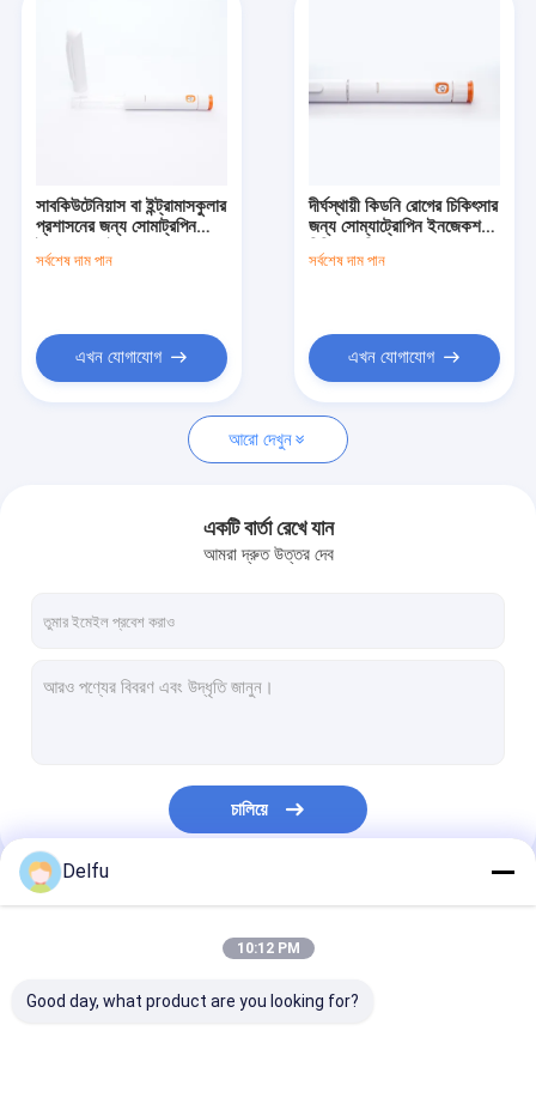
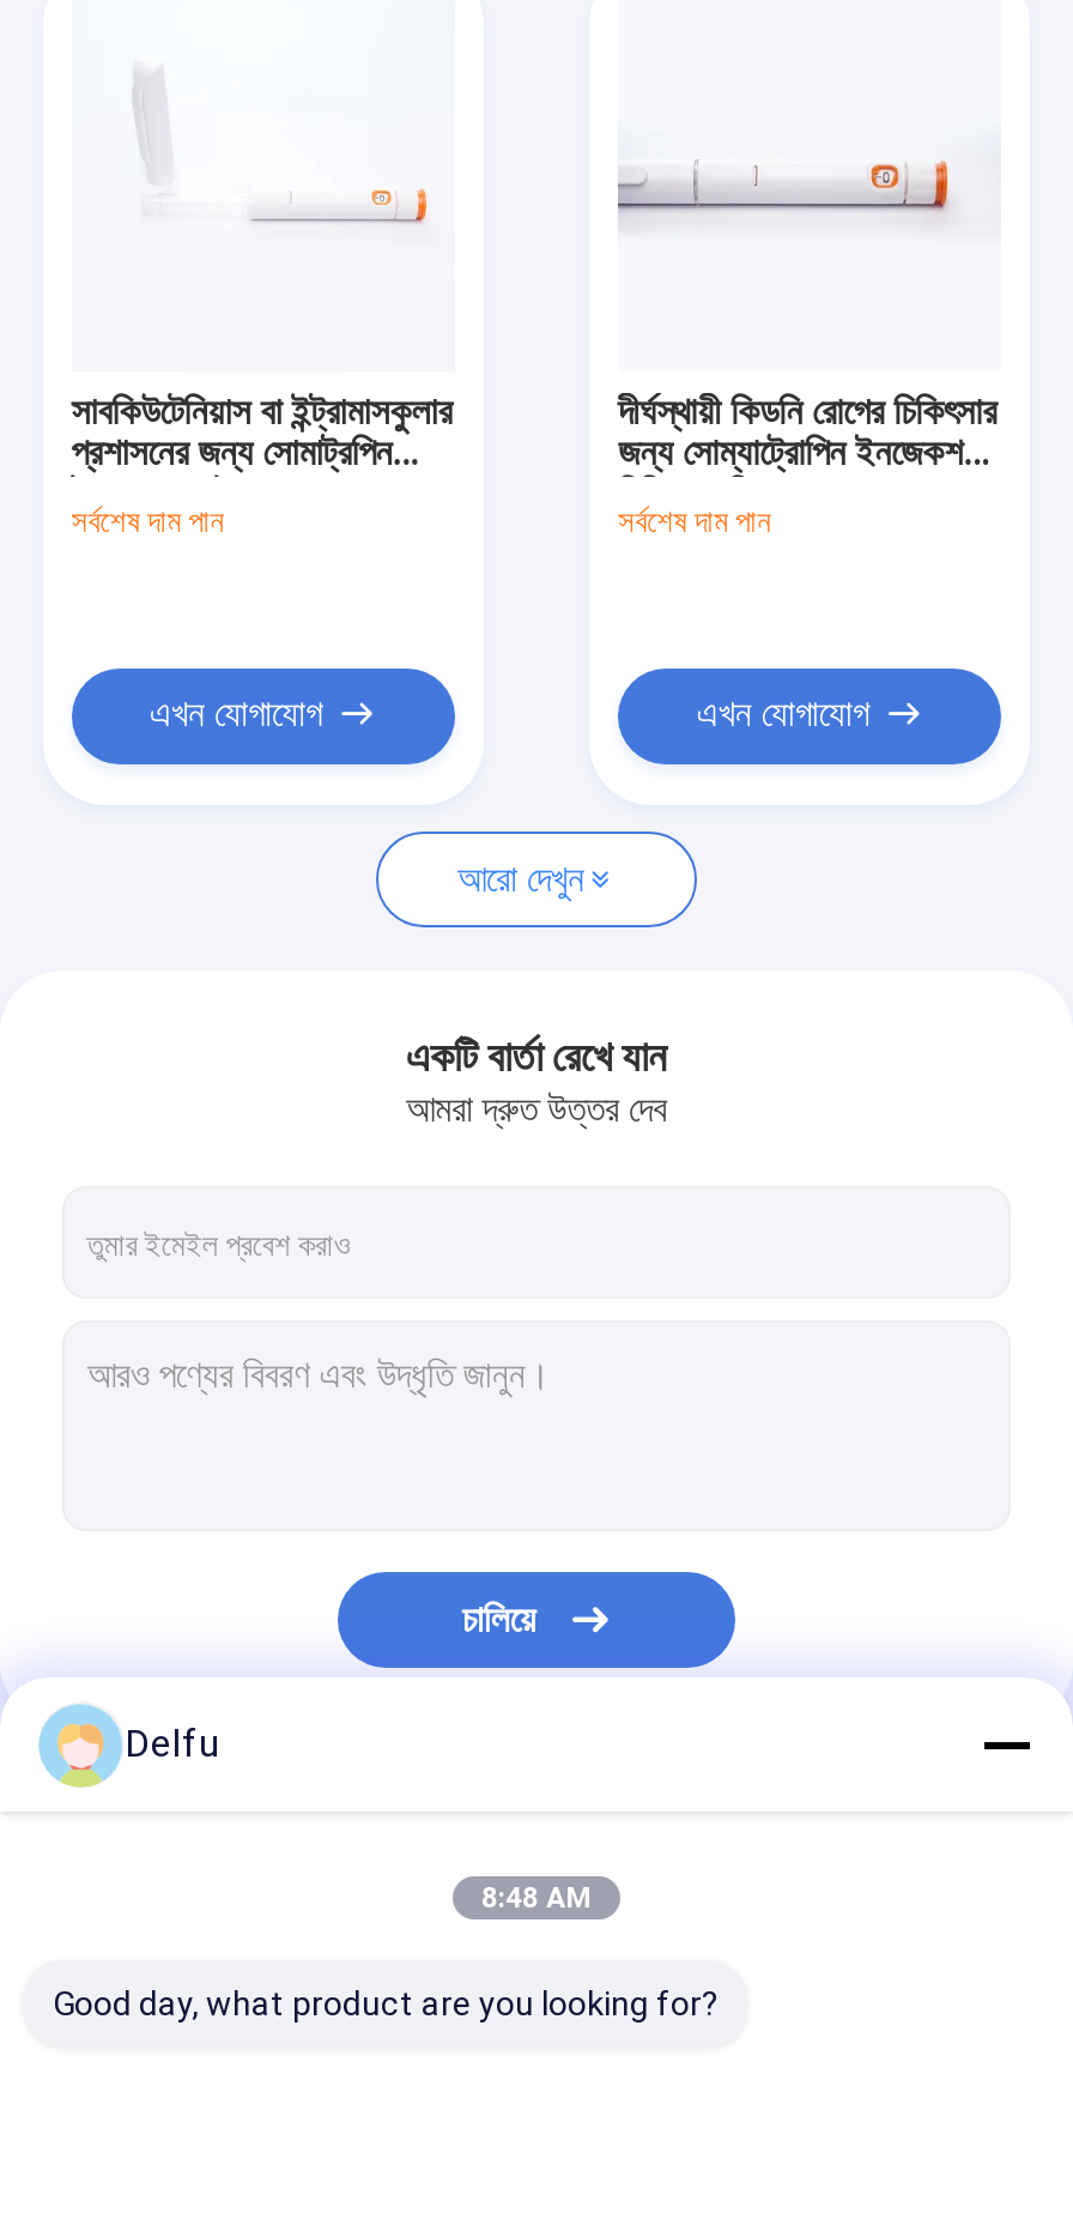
- 10:12 PM
+ 8:48 AM
